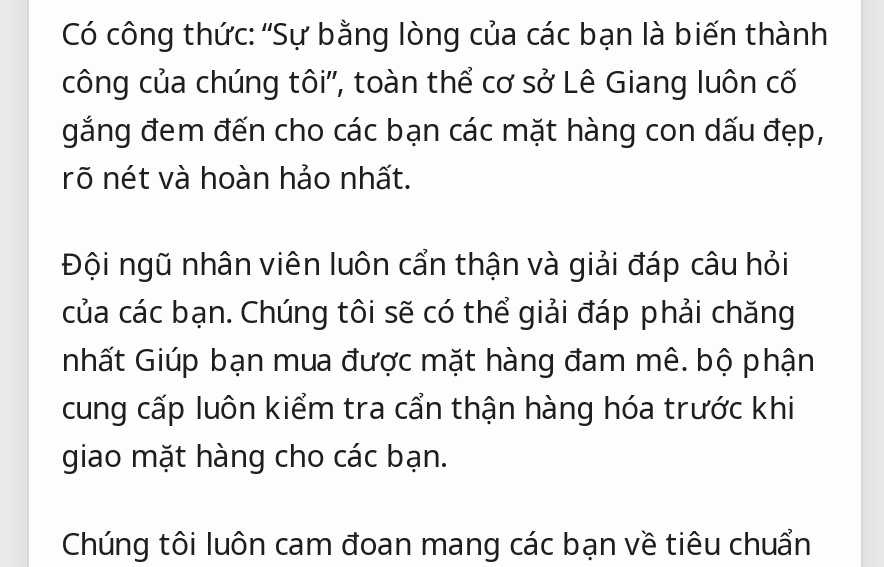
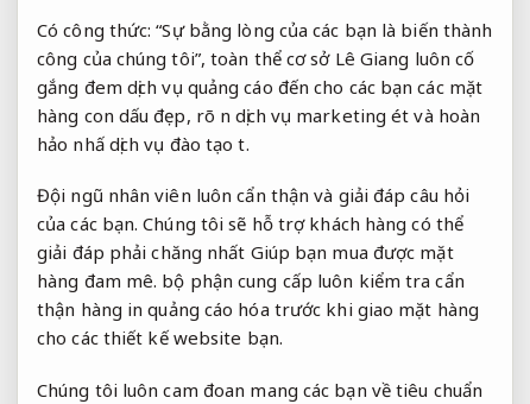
- gắng đem đến cho các bạn các mặt hàng con dấu đẹp,
- rõ nét và hoàn hảo nhất.
+ gắng đem dịch vụ quảng cáo đến cho các bạn các mặt
+ hàng con dấu đẹp, rõ n dịch vụ marketing ét và hoàn
+ hảo nhấ dịch vụ đào tạo t.

- của các bạn. Chúng tôi sẽ có thể giải đáp phải chăng
- nhất Giúp bạn mua được mặt hàng đam mê. bộ phận
- cung cấp luôn kiểm tra cẩn thận hàng hóa trước khi
- giao mặt hàng cho các bạn.
+ của các bạn. Chúng tôi sẽ hỗ trợ khách hàng có thể
+ giải đáp phải chăng nhất Giúp bạn mua được mặt
+ hàng đam mê. bộ phận cung cấp luôn kiểm tra cẩn
+ thận hàng in quảng cáo hóa trước khi giao mặt hàng
+ cho các thiết kế website bạn.
